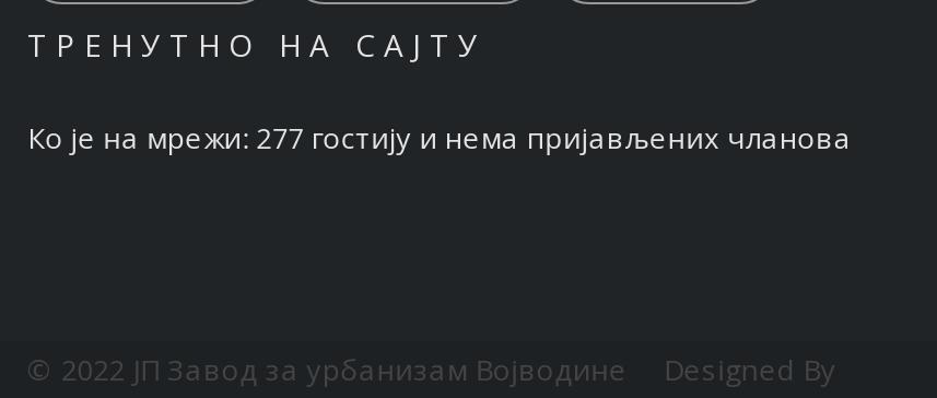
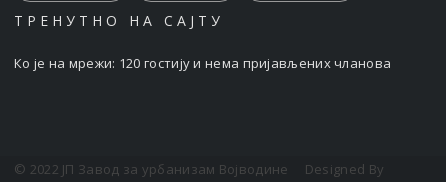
- Ко је на мрежи: 277 гостију и нема пријављених чланова
+ Ко је на мрежи: 120 гостију и нема пријављених чланова
